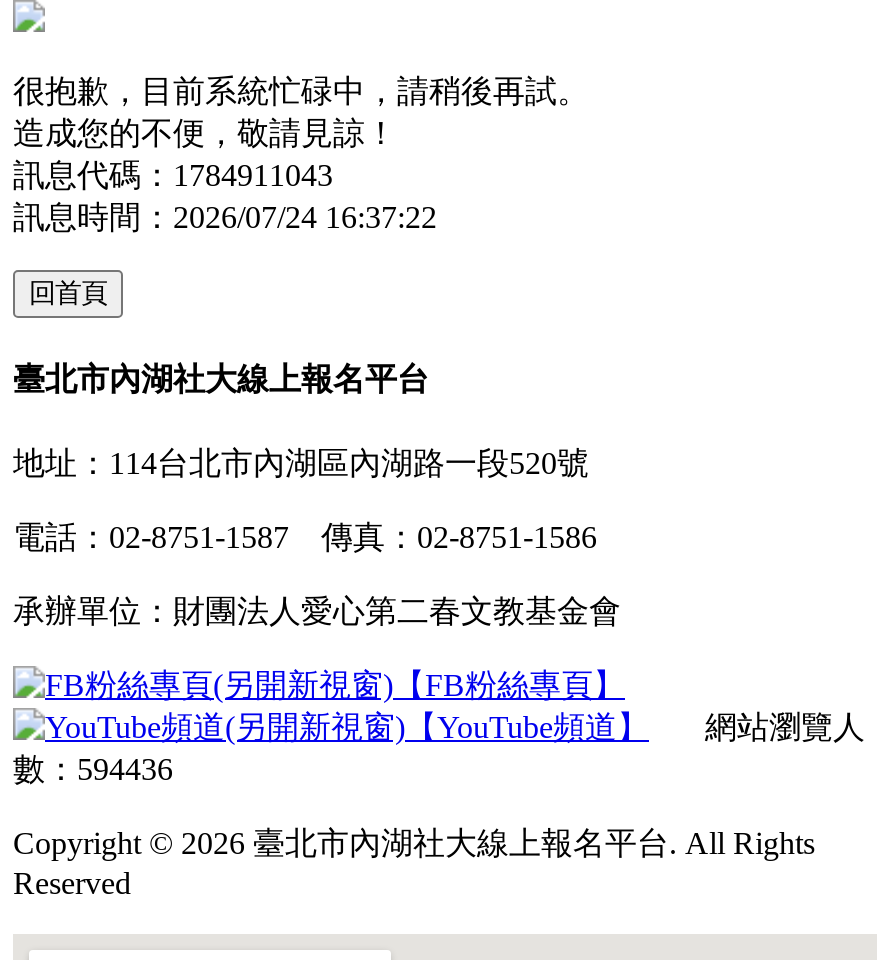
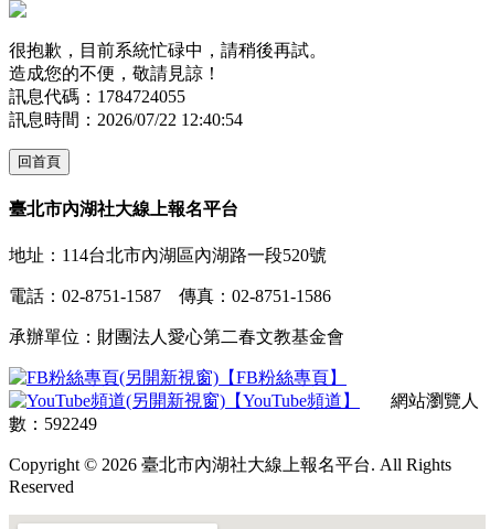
- 訊息代碼：1784911043
+ 訊息代碼：1784724055

- 訊息時間：2026/07/24 16:37:22
+ 訊息時間：2026/07/22 12:40:54

- 數：594436
+ 數：592249
